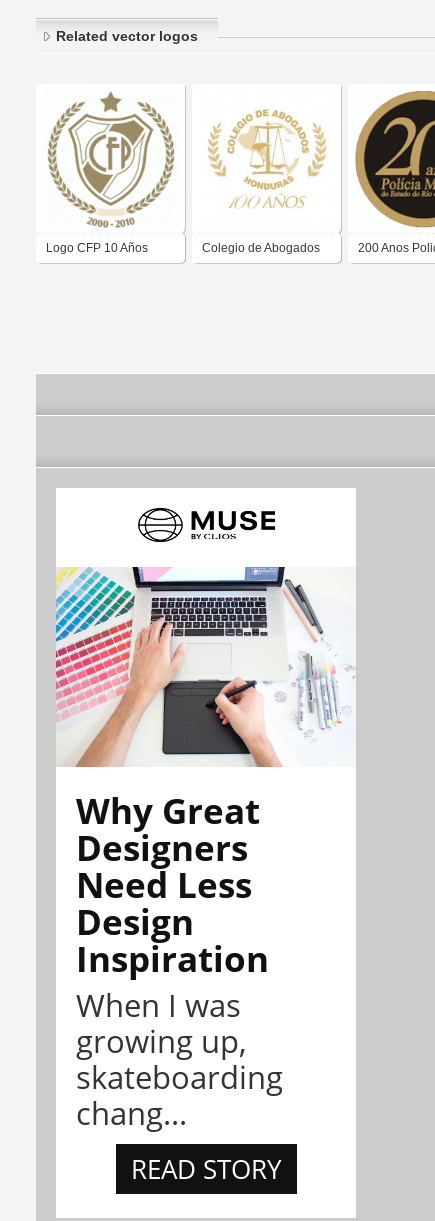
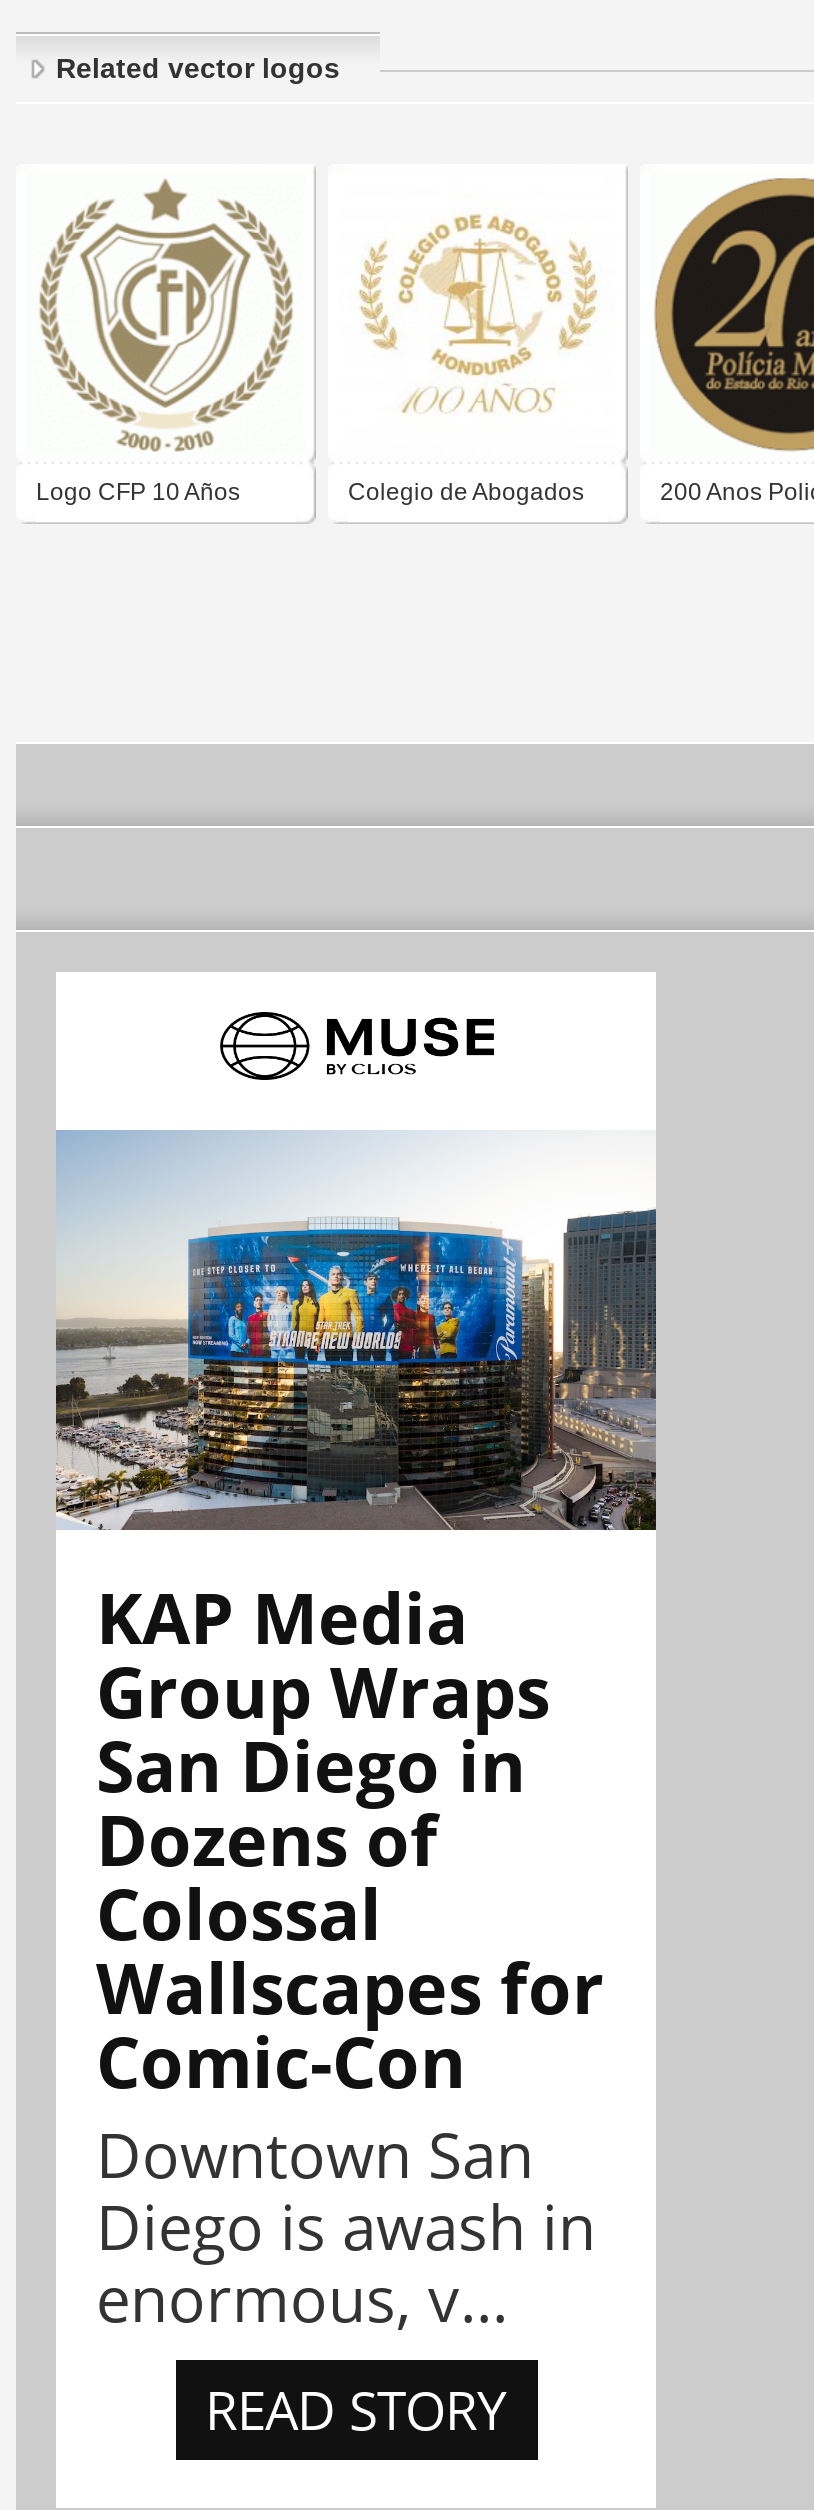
- [image]
- Why Great
- Designers
- Need Less
- Design
- Inspiration
- When I was
- growing up,
- skateboarding
- chang...
+ [image]
+ KAP Media
+ Group Wraps
+ San Diego in
+ Dozens of
+ Colossal
+ Wallscapes for
+ Comic-Con
+ Downtown San
+ Diego is awash in
+ enormous, v...
